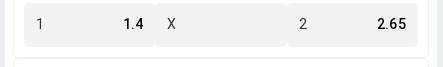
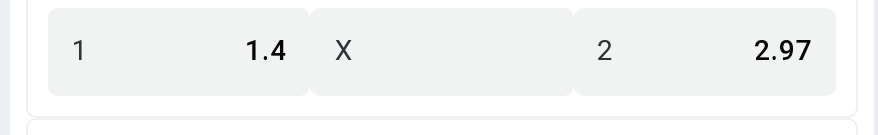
- 2.65
+ 2.97
